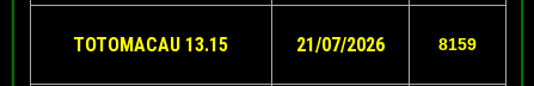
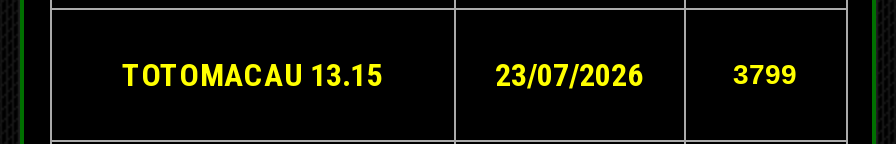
- 21/07/2026
- 8159
+ 23/07/2026
+ 3799
